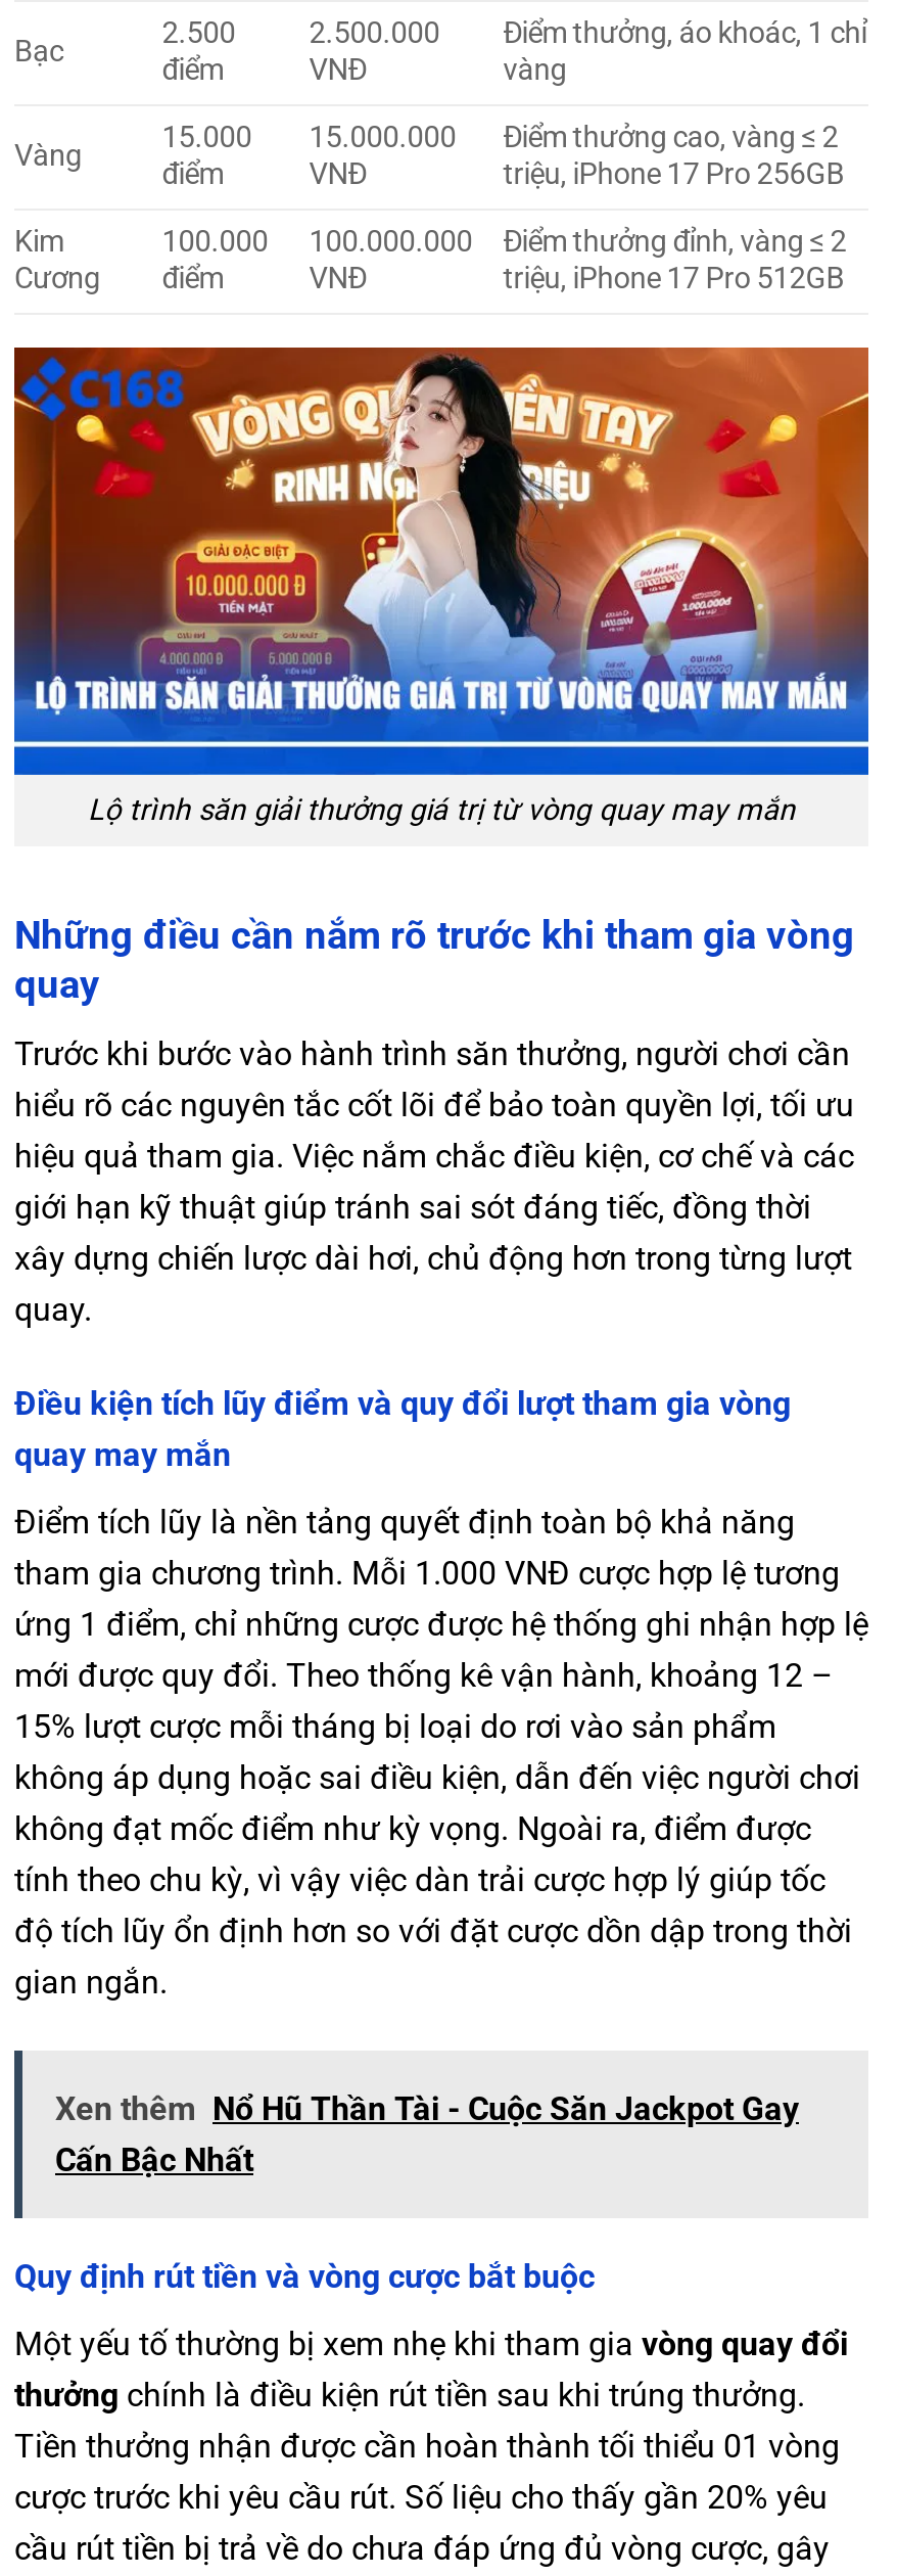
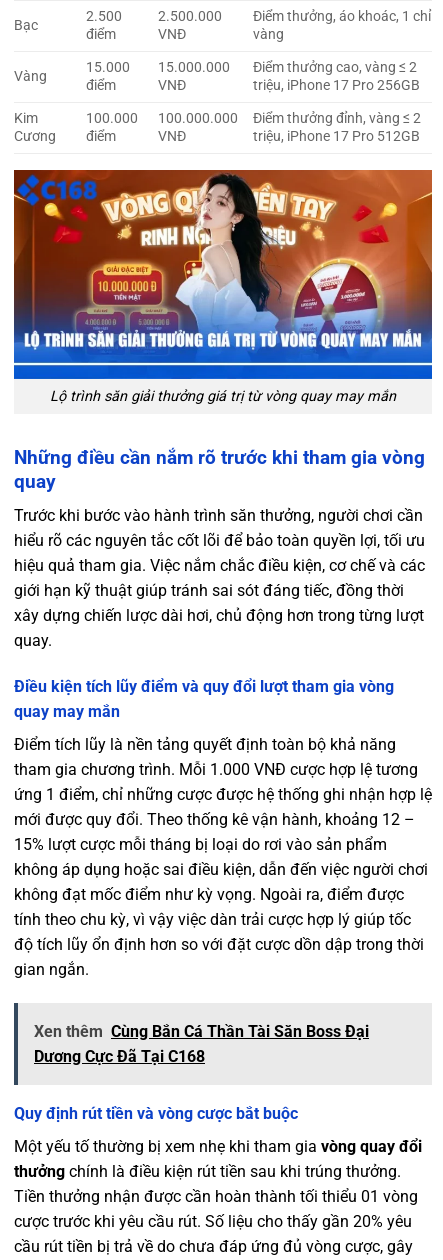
- Xen thêm Nổ Hũ Thần Tài - Cuộc Săn Jackpot Gay
- Cấn Bậc Nhất
+ Xen thêm Cùng Bắn Cá Thần Tài Săn Boss Đại
+ Dương Cực Đã Tại C168
